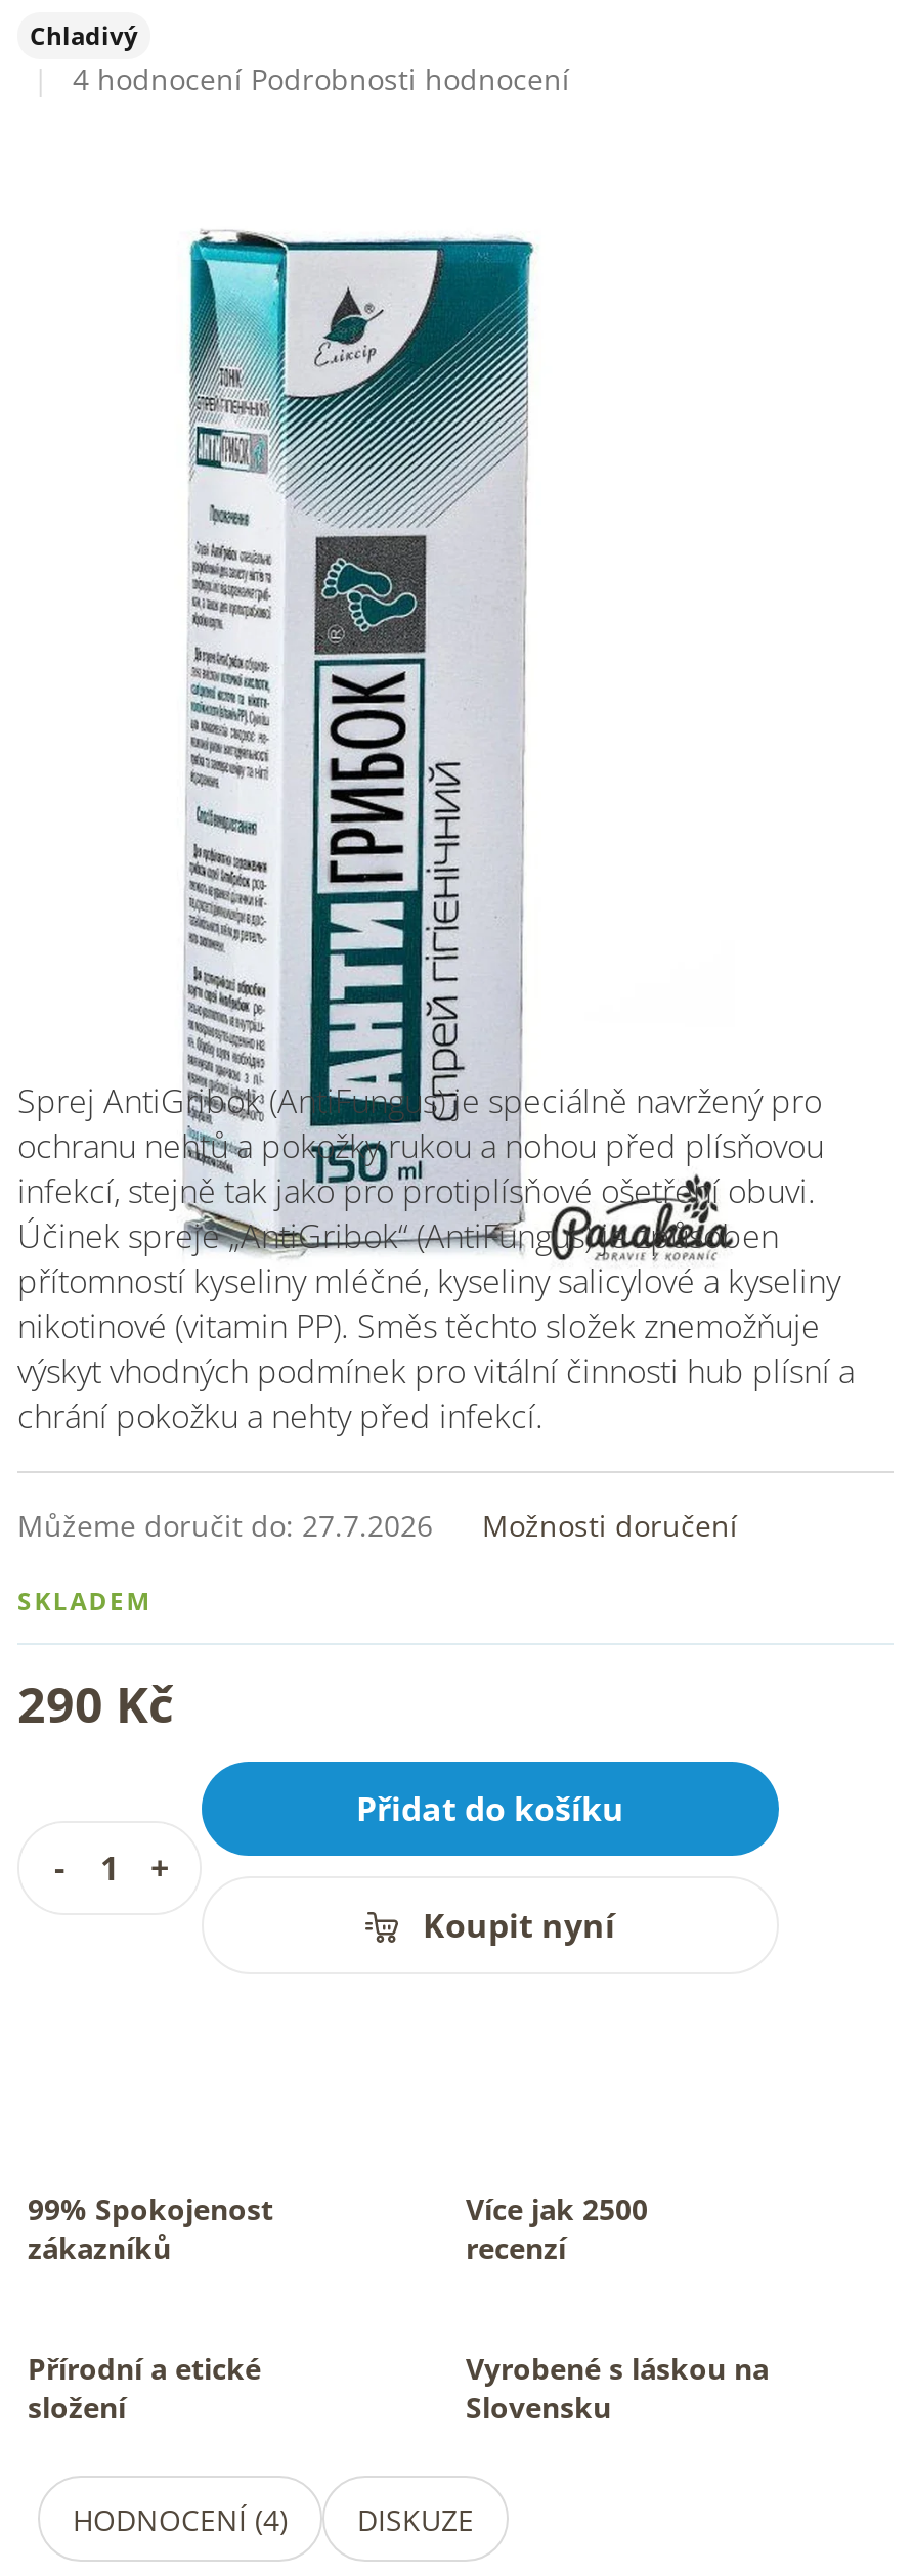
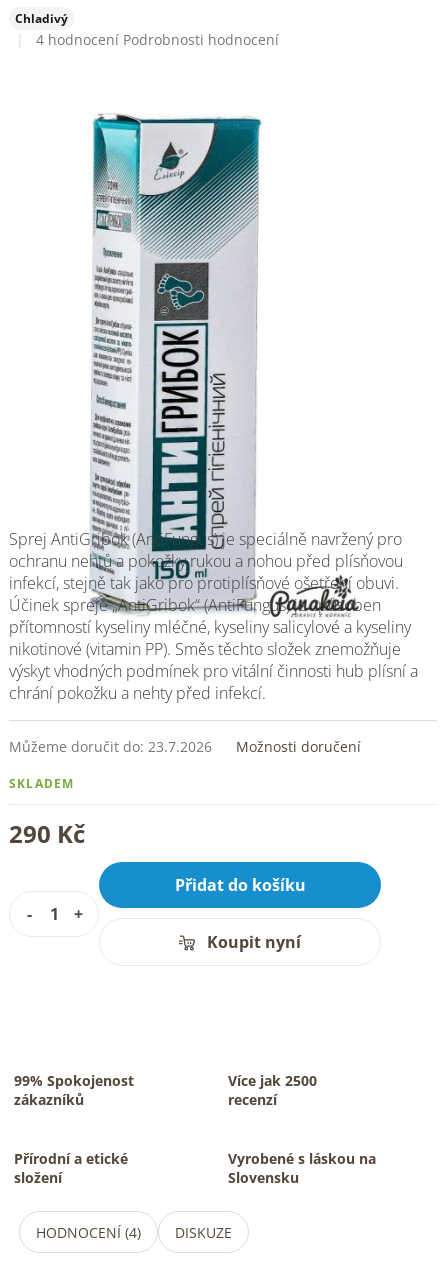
- Můžeme doručit do: 27.7.2026
+ Můžeme doručit do: 23.7.2026
